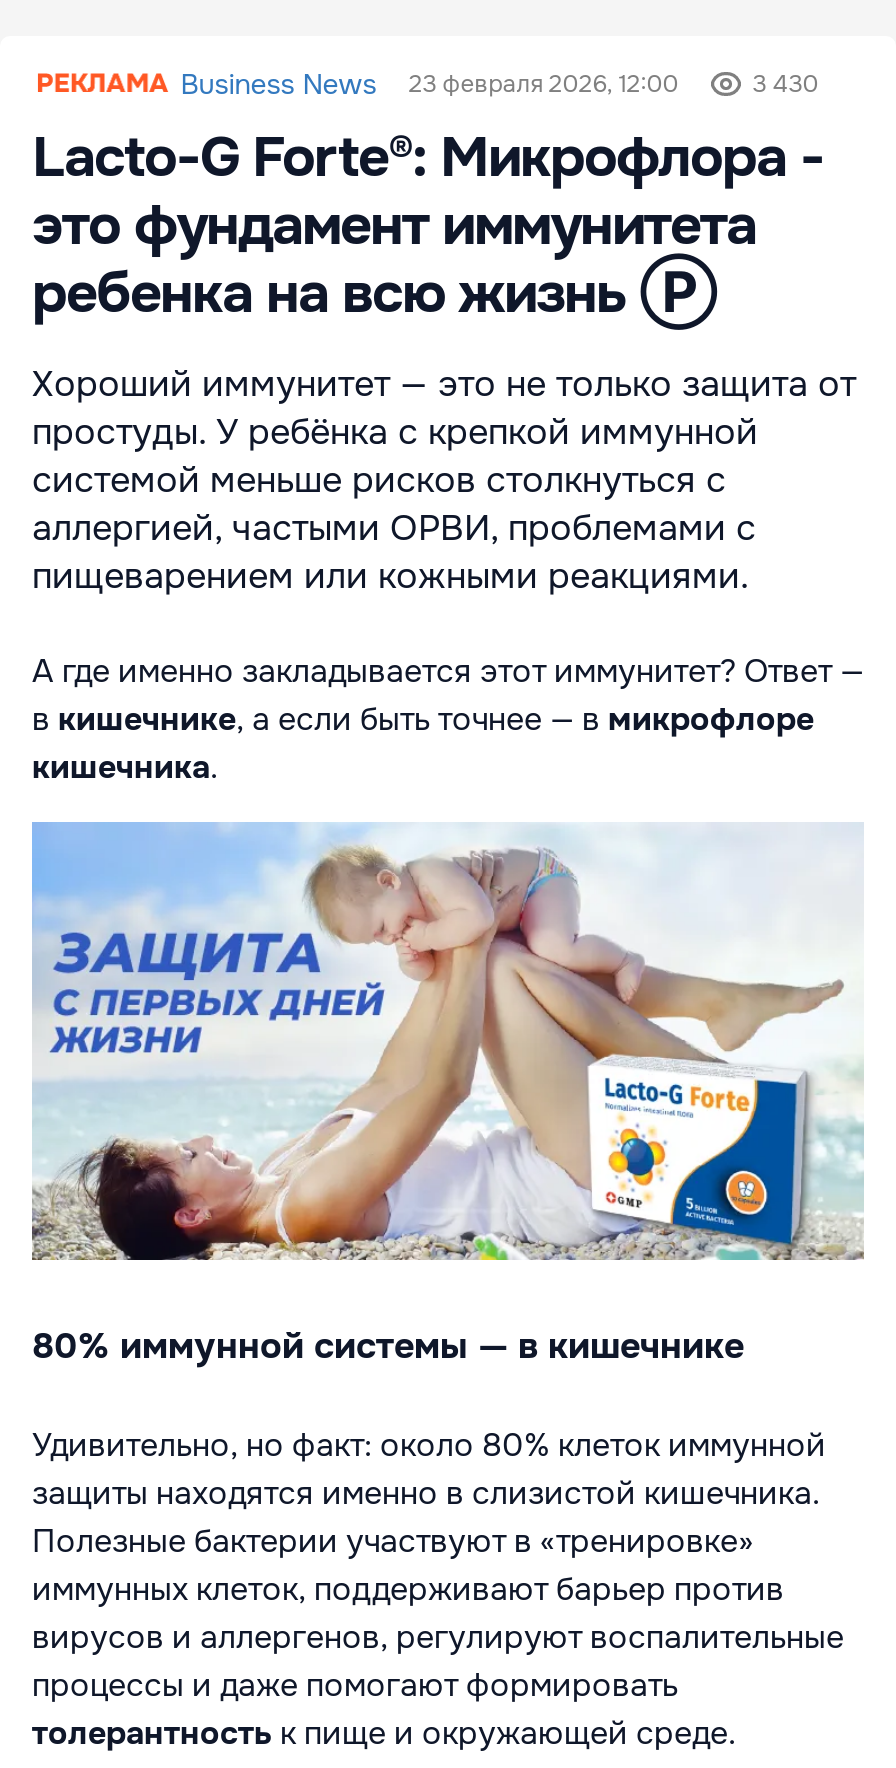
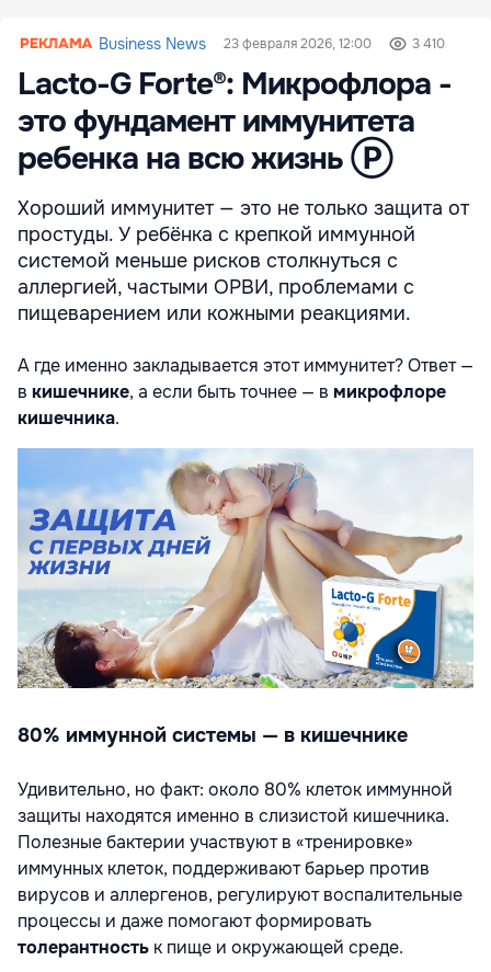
- 3 430
+ 3 410
